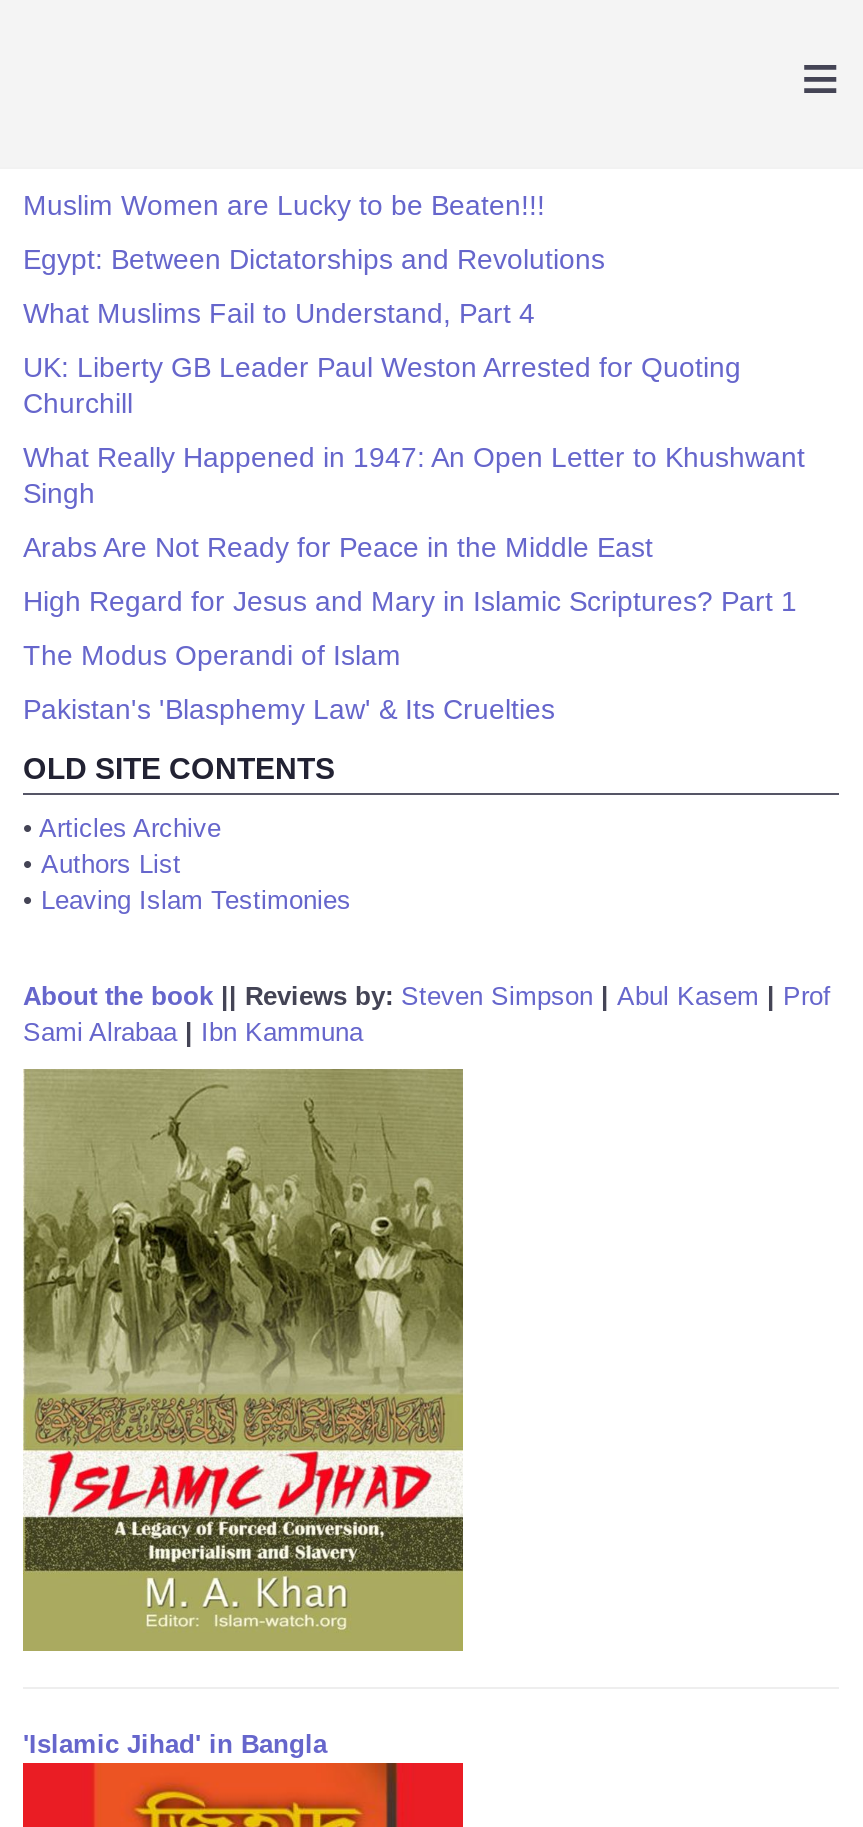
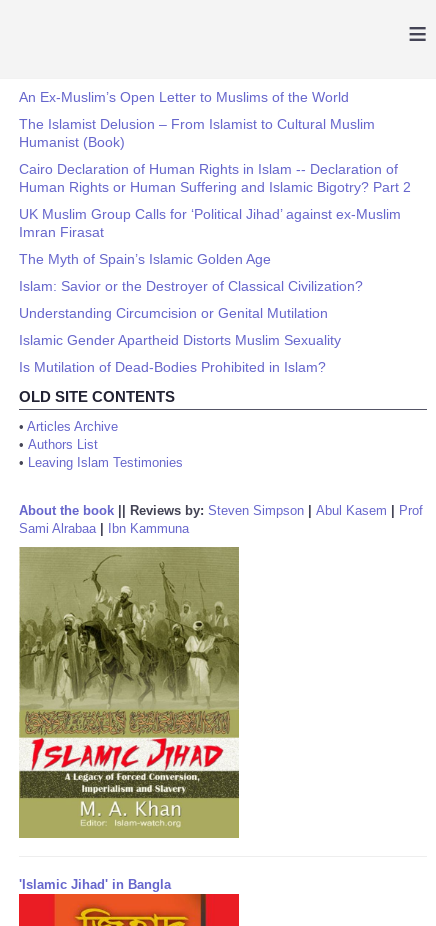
- Muslim Women are Lucky to be Beaten!!!
+ An Ex-Muslim’s Open Letter to Muslims of the World

- Egypt: Between Dictatorships and Revolutions
+ The Islamist Delusion – From Islamist to Cultural Muslim
+ Humanist (Book)

- What Muslims Fail to Understand, Part 4
+ Cairo Declaration of Human Rights in Islam -- Declaration of
+ Human Rights or Human Suffering and Islamic Bigotry? Part 2

- UK: Liberty GB Leader Paul Weston Arrested for Quoting
- Churchill
+ UK Muslim Group Calls for ‘Political Jihad’ against ex-Muslim
+ Imran Firasat

- What Really Happened in 1947: An Open Letter to Khushwant
- Singh
+ The Myth of Spain’s Islamic Golden Age

- Arabs Are Not Ready for Peace in the Middle East
+ Islam: Savior or the Destroyer of Classical Civilization?

- High Regard for Jesus and Mary in Islamic Scriptures? Part 1
+ Understanding Circumcision or Genital Mutilation

- The Modus Operandi of Islam
+ Islamic Gender Apartheid Distorts Muslim Sexuality

- Pakistan's 'Blasphemy Law' & Its Cruelties
+ Is Mutilation of Dead-Bodies Prohibited in Islam?
